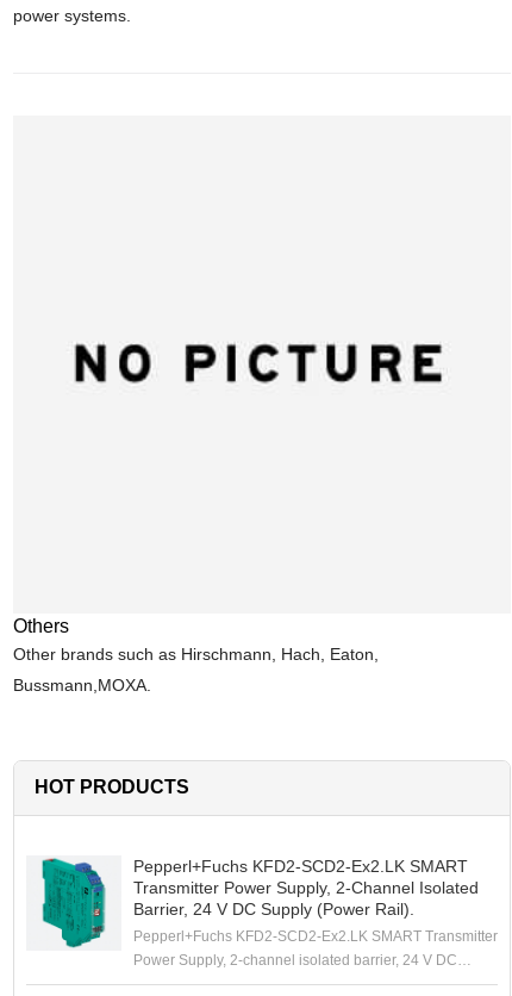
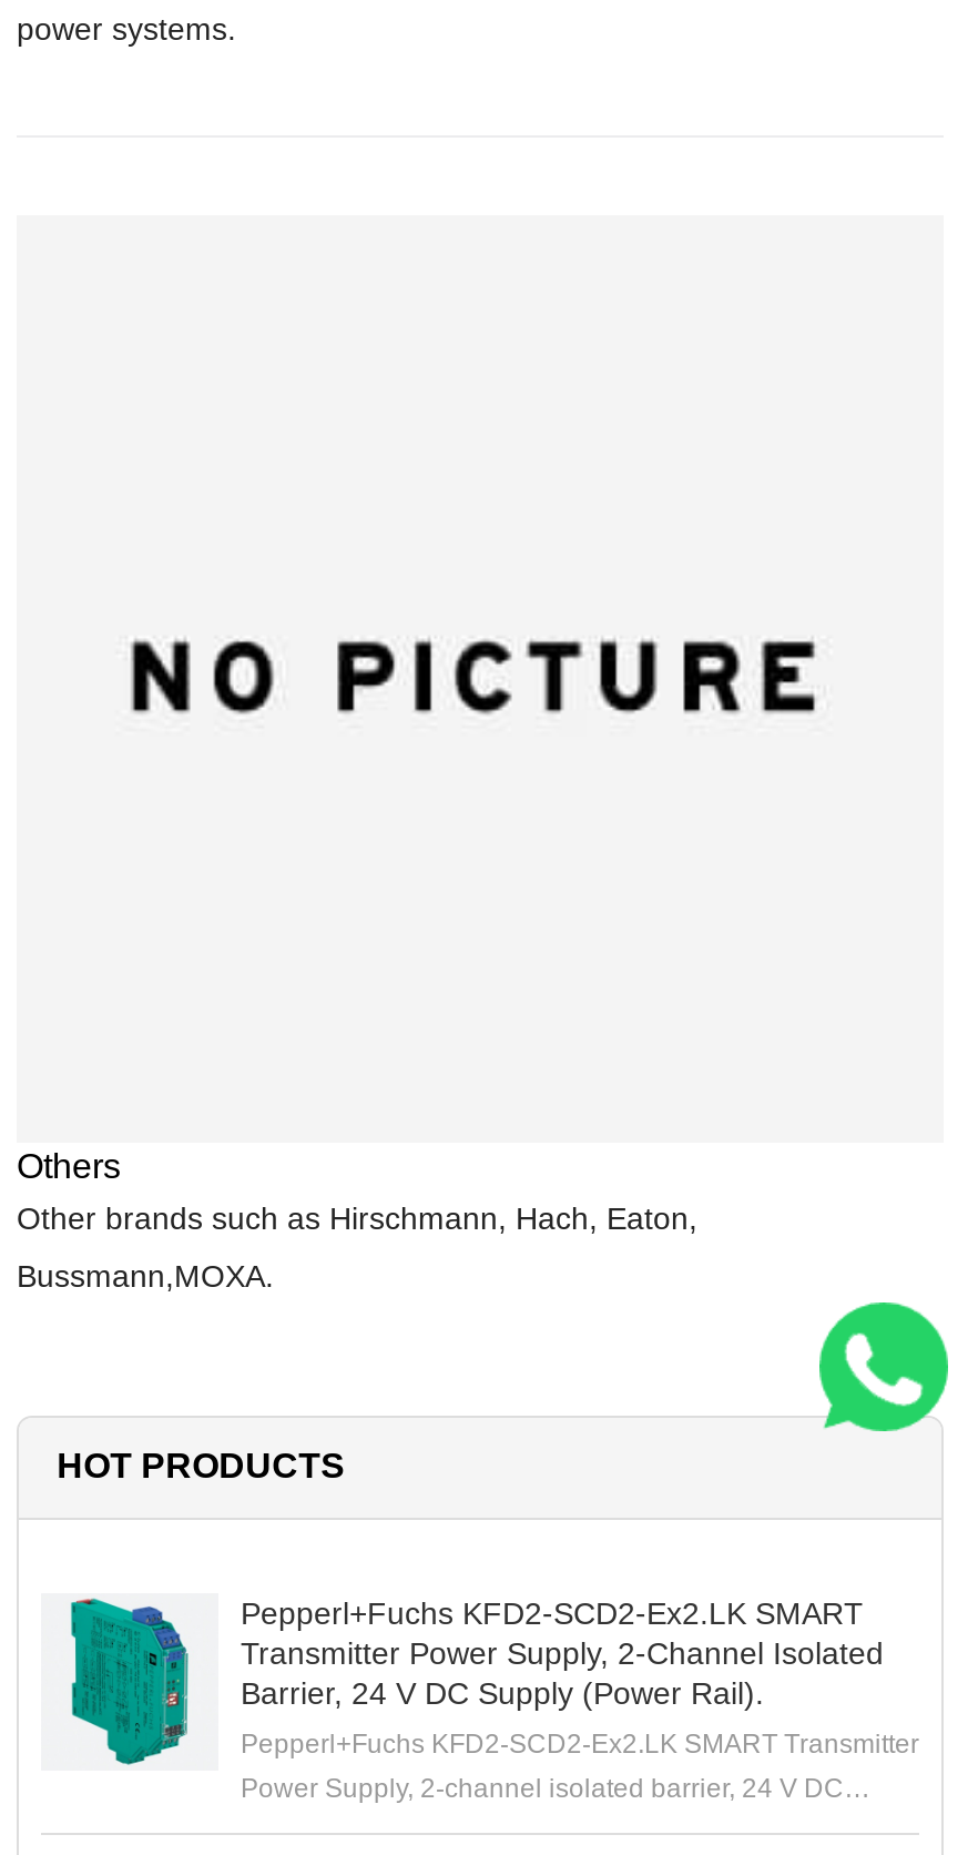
+ [image]
